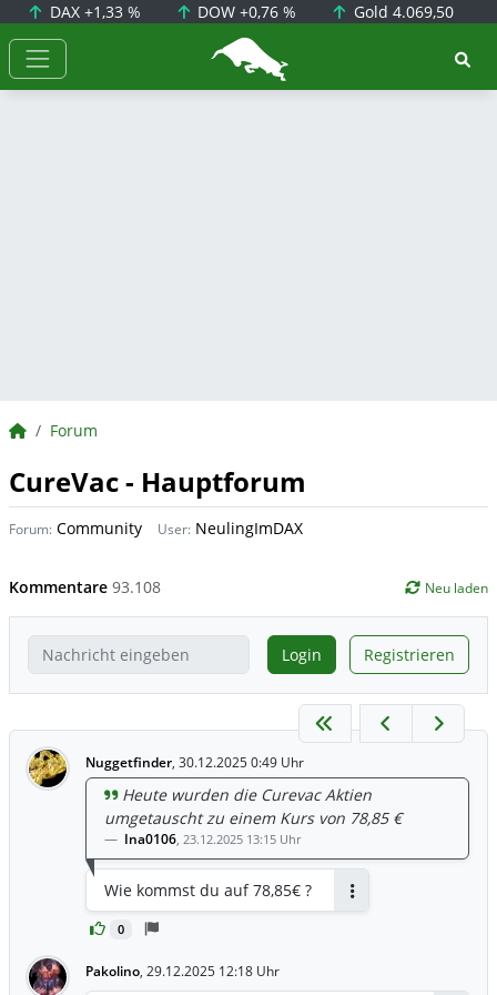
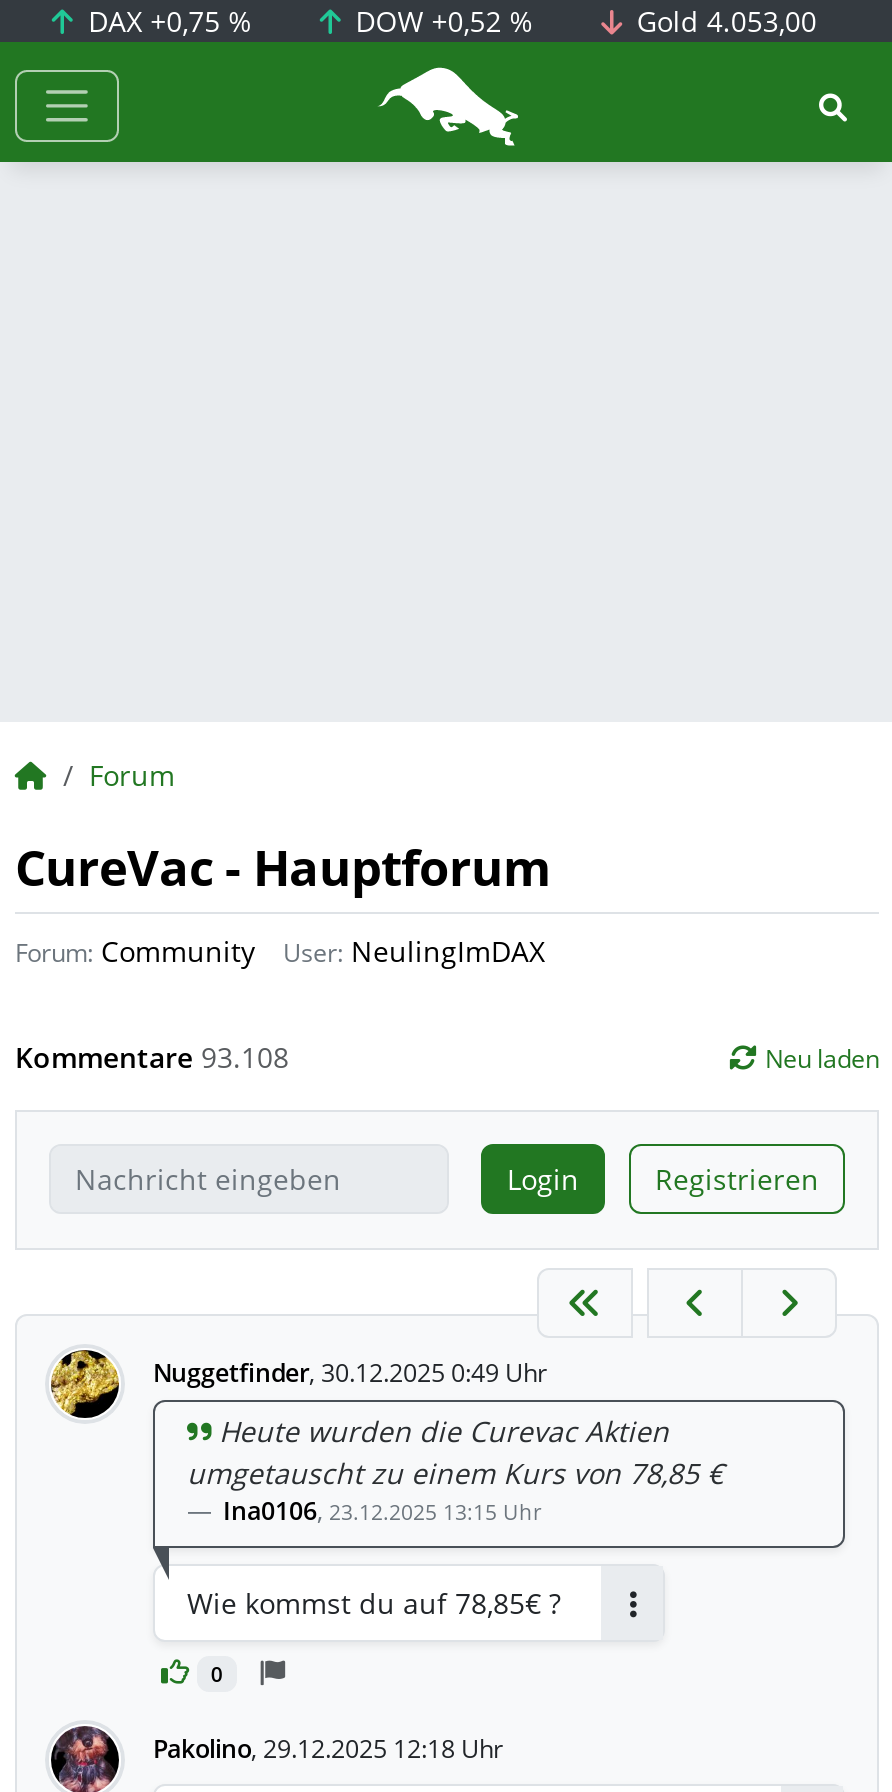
- DAX +1,33 %
+ DAX +0,75 %

- DOW +0,76 %
+ DOW +0,52 %

- Gold 4.069,50
+ Gold 4.053,00
